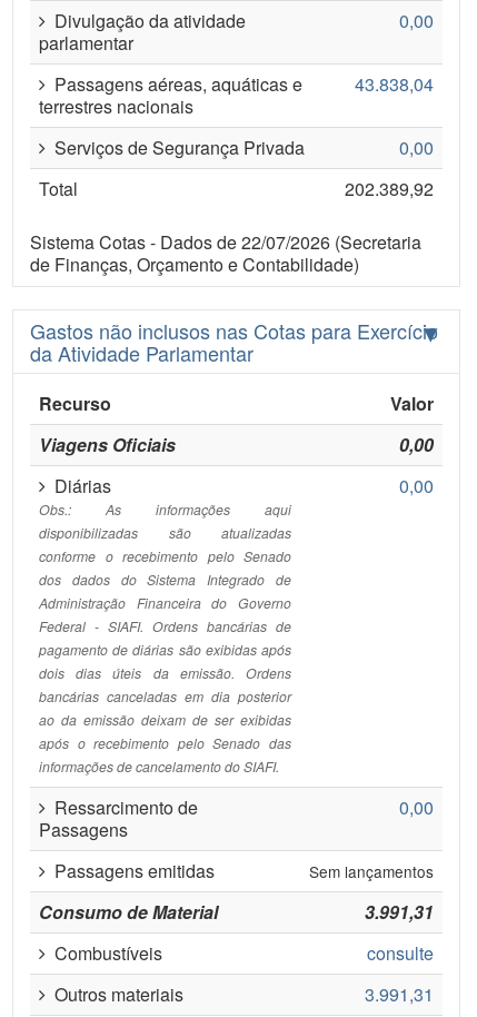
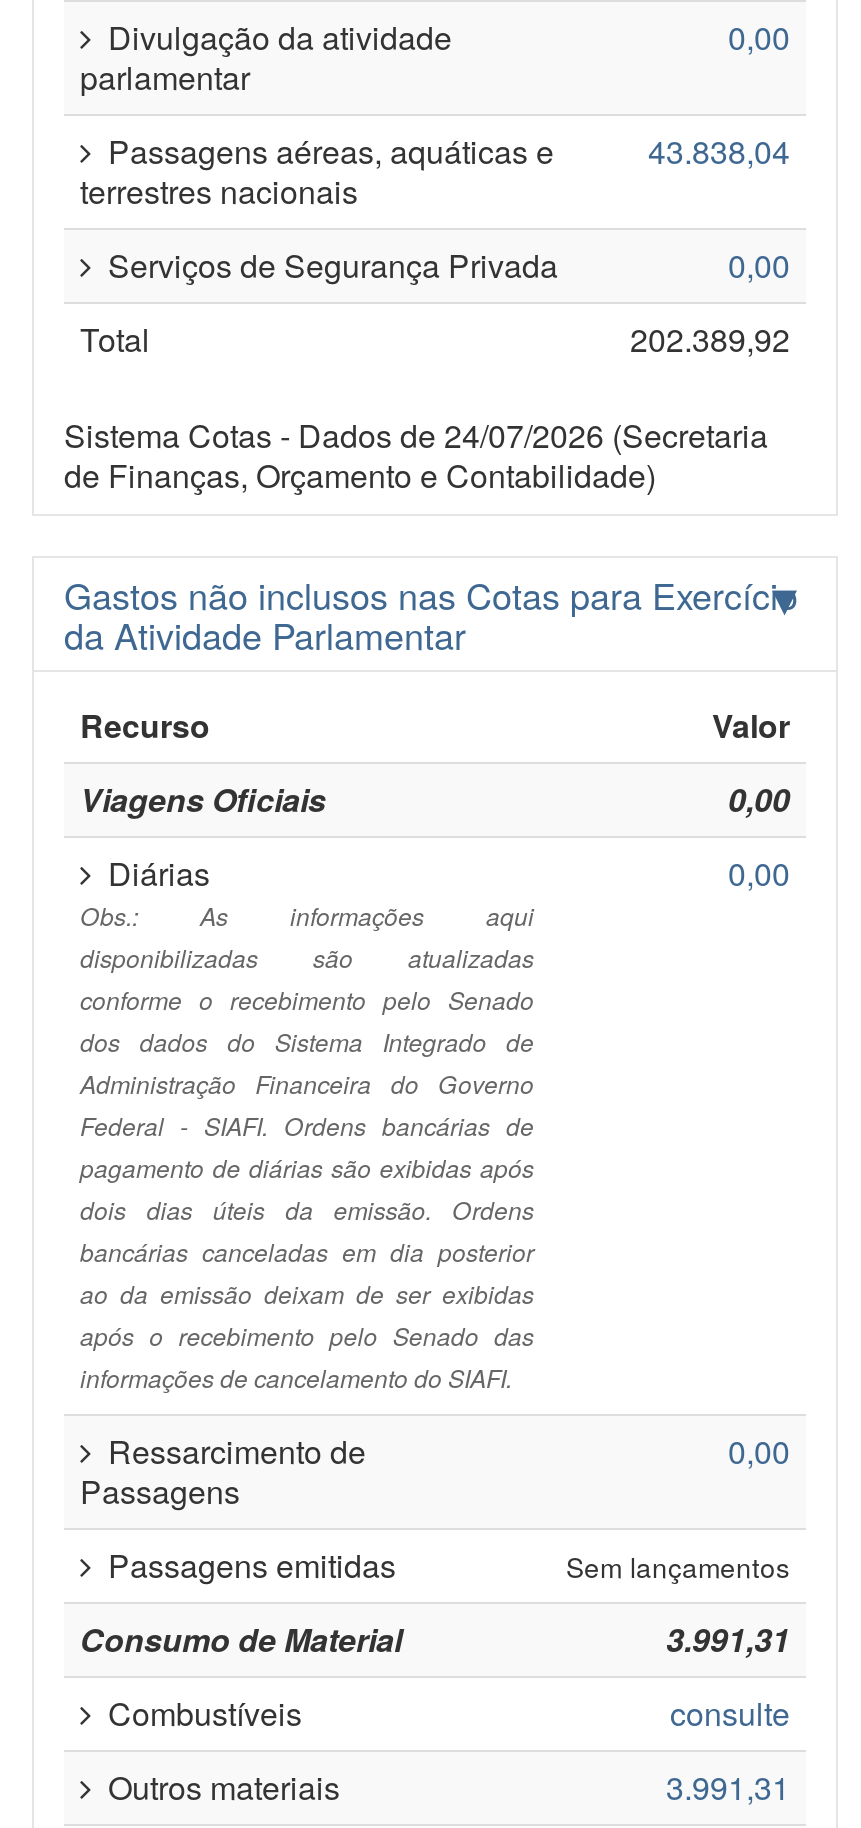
- Sistema Cotas - Dados de 22/07/2026 (Secretaria
+ Sistema Cotas - Dados de 24/07/2026 (Secretaria
